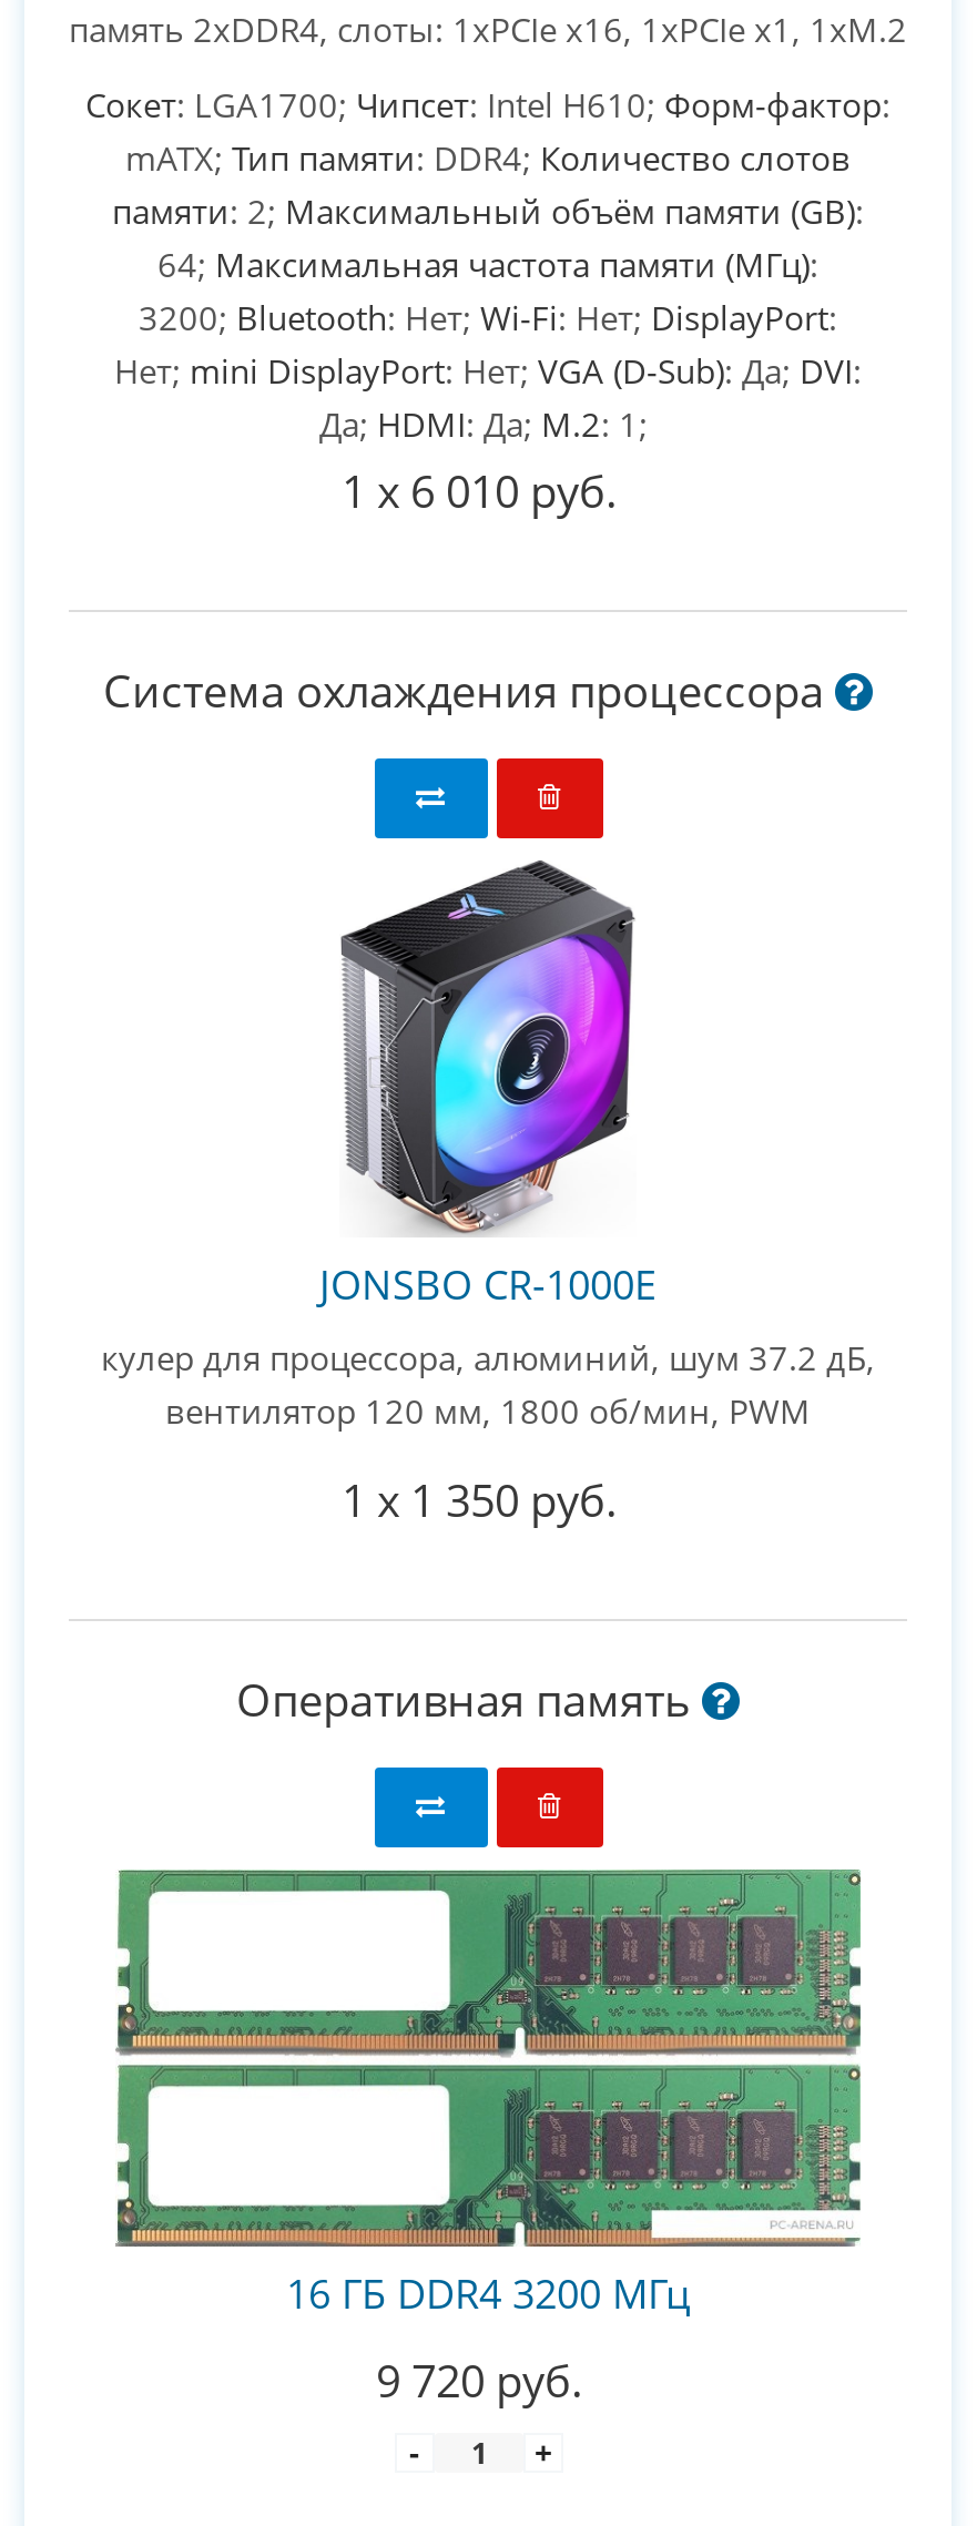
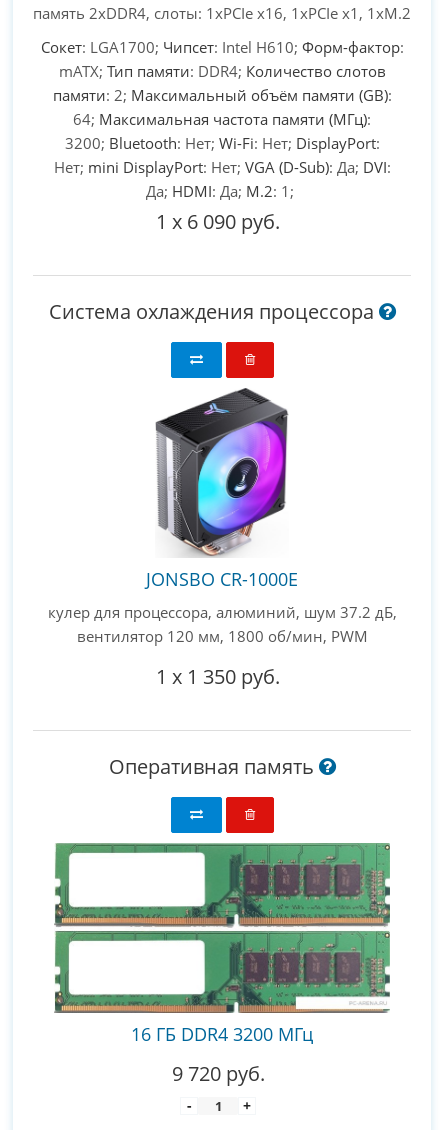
- 1 x 6 010 руб.
+ 1 x 6 090 руб.
